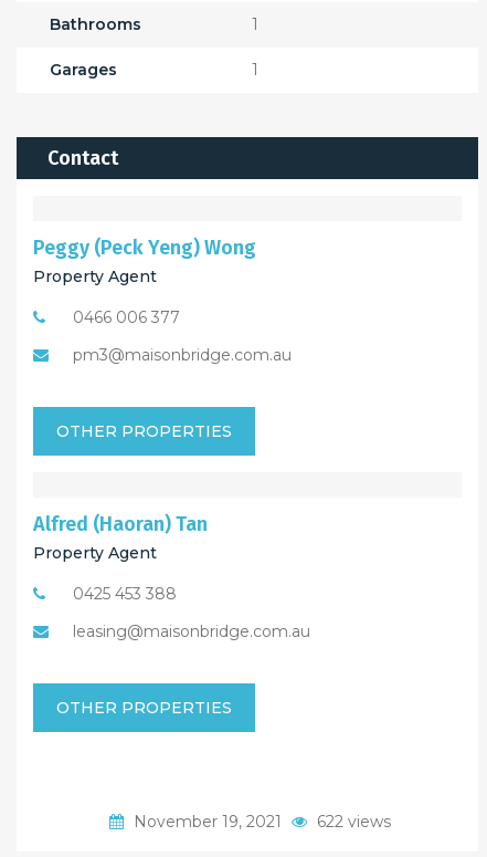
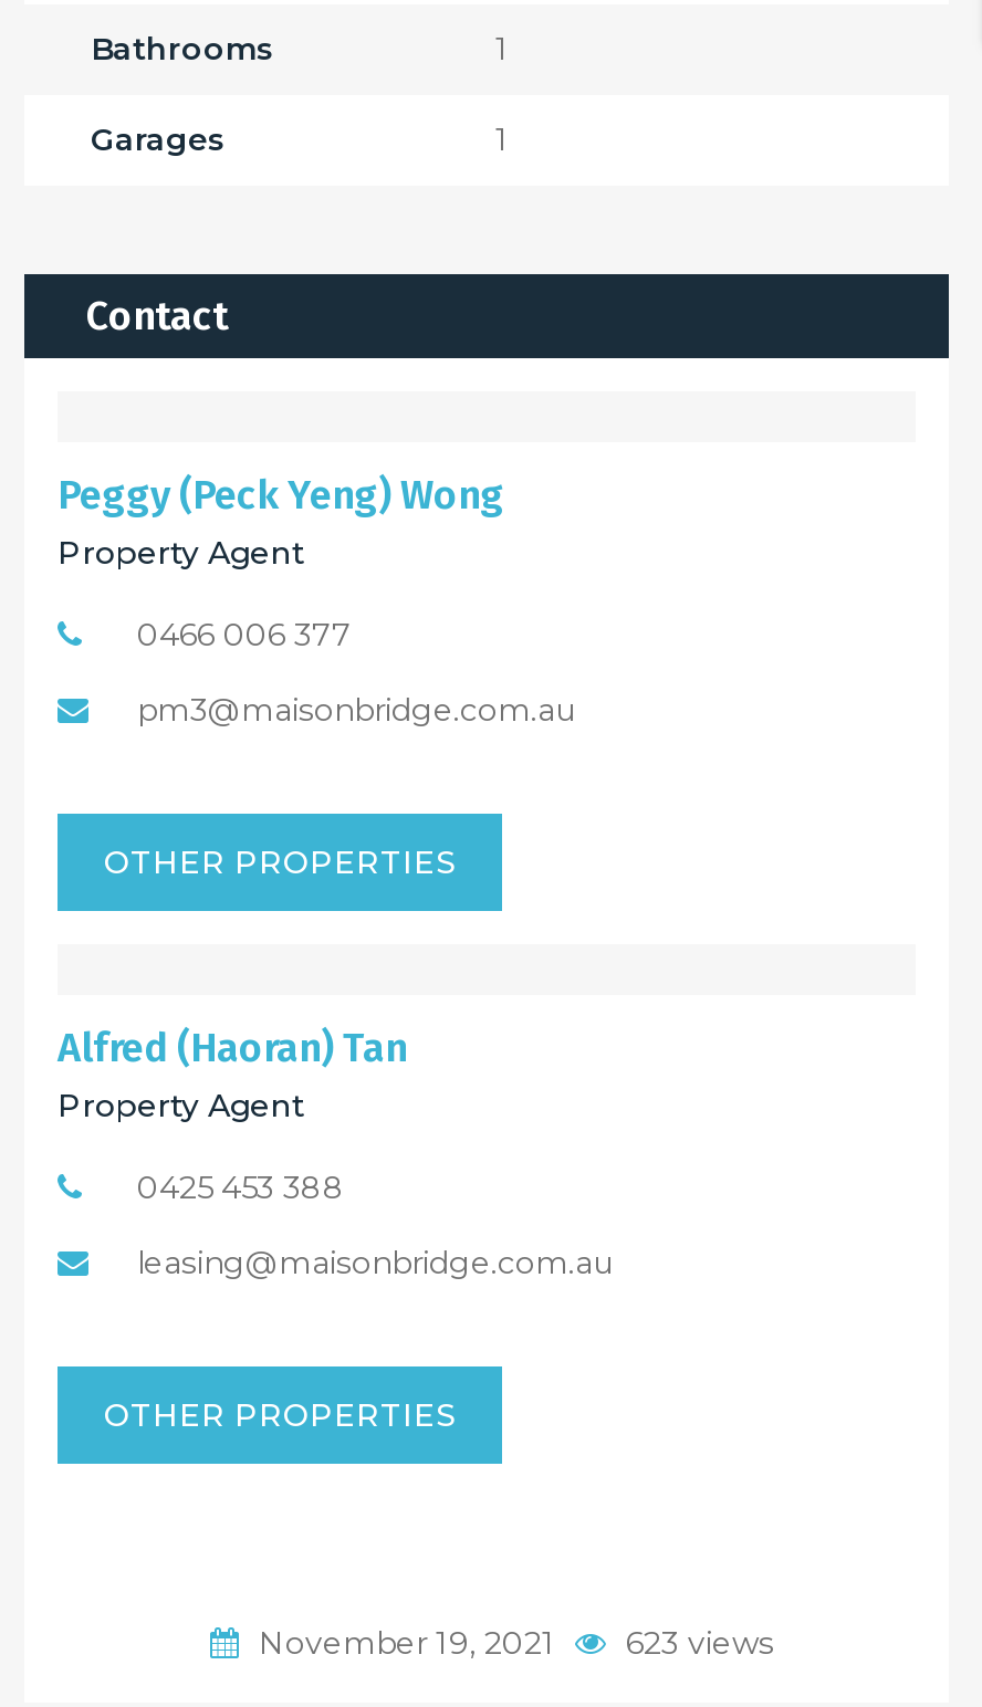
- November 19, 2021 622 views
+ November 19, 2021 623 views
